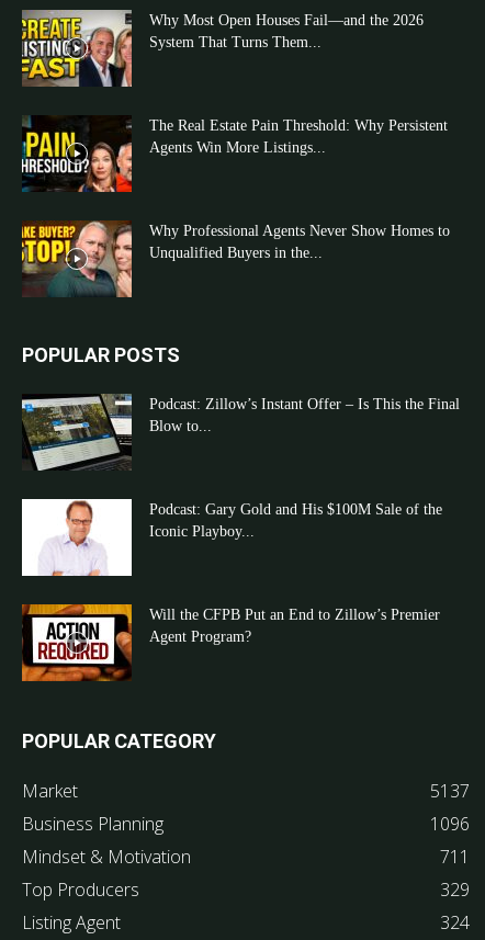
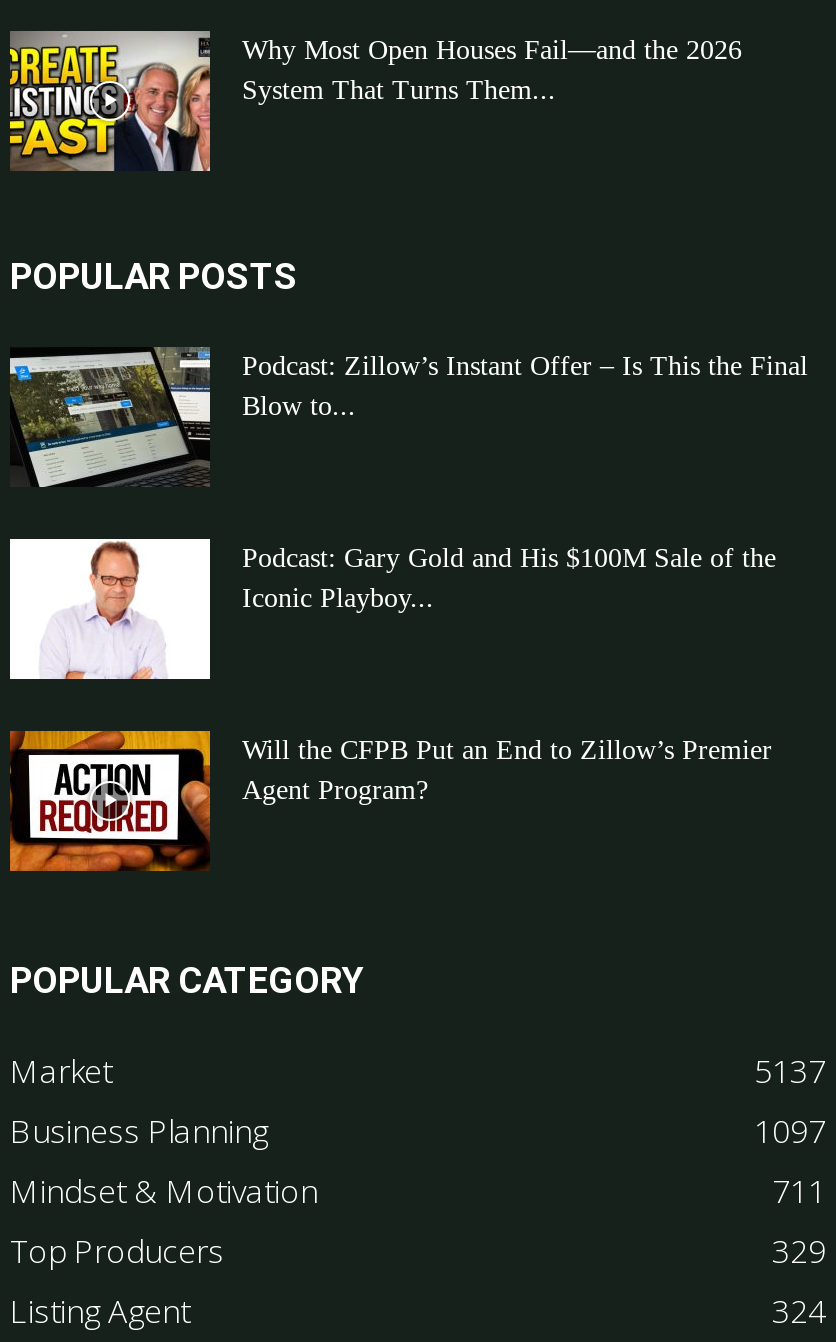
- [image]
- The Real Estate Pain Threshold: Why Persistent
- Agents Win More Listings...

- [image]
- Why Professional Agents Never Show Homes to
- Unqualified Buyers in the...

- 1096
+ 1097
